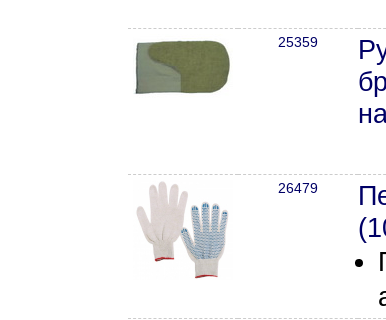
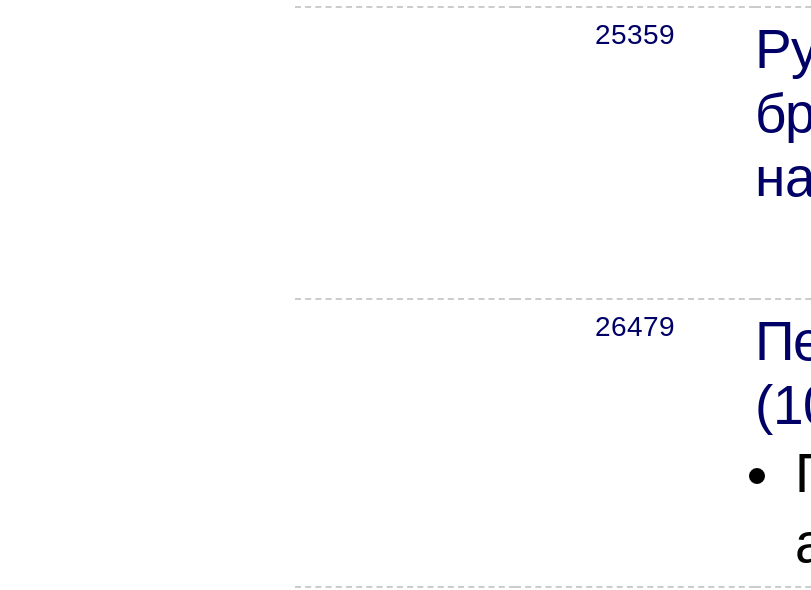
- [image]

- [image]
